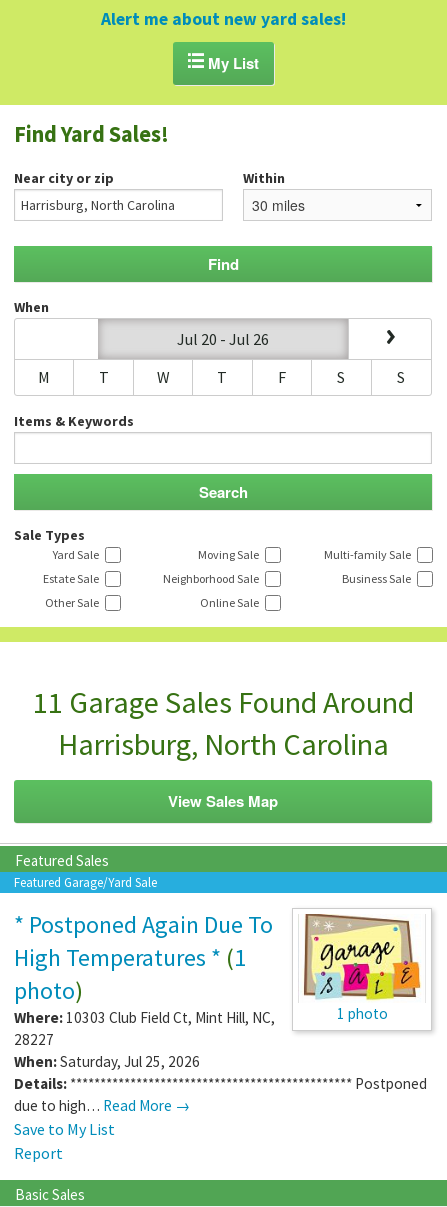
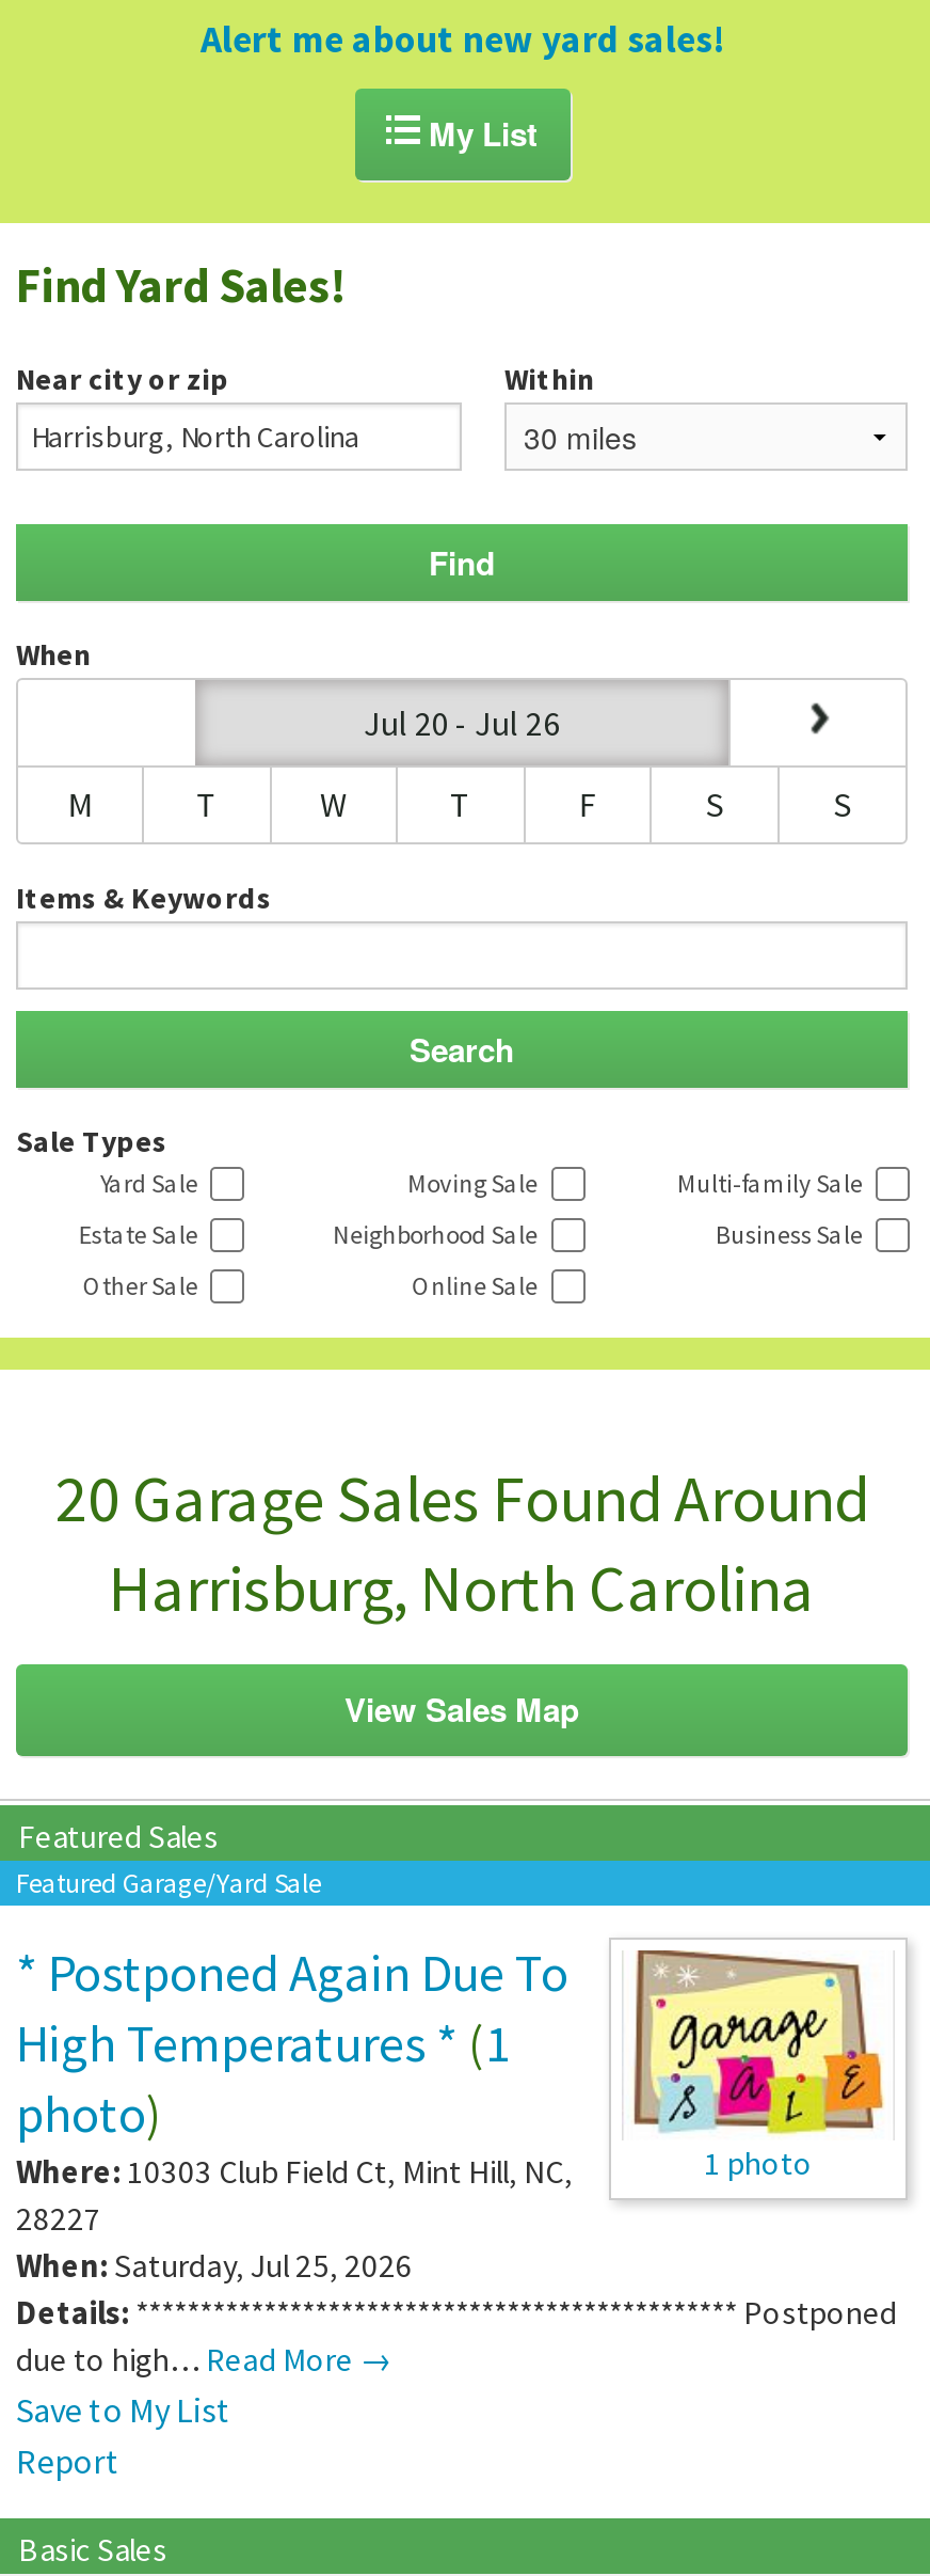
- 11 Garage Sales Found Around
+ 20 Garage Sales Found Around
